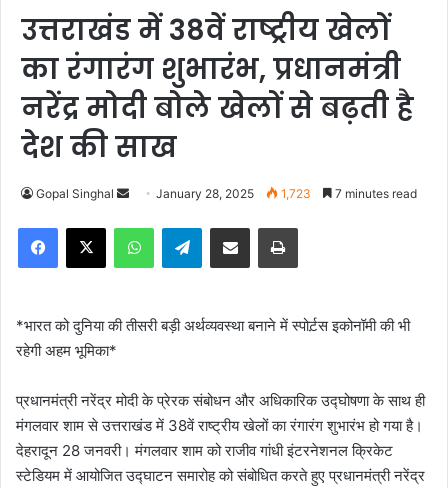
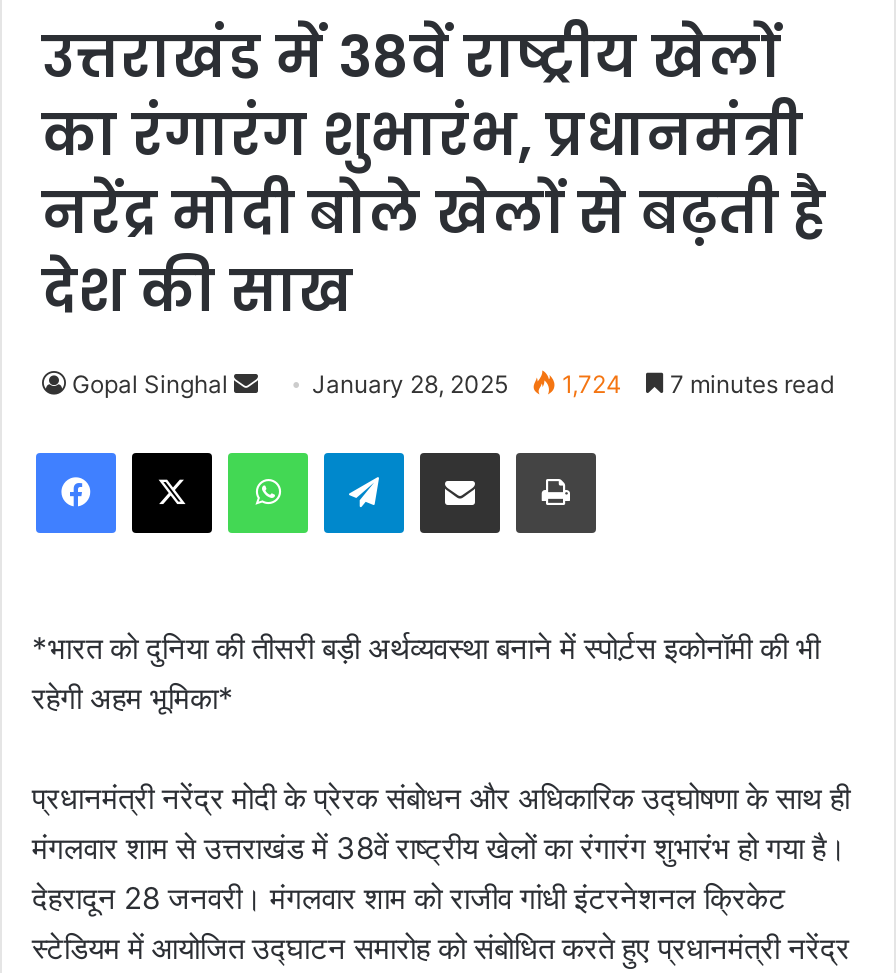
- 1,723
+ 1,724
